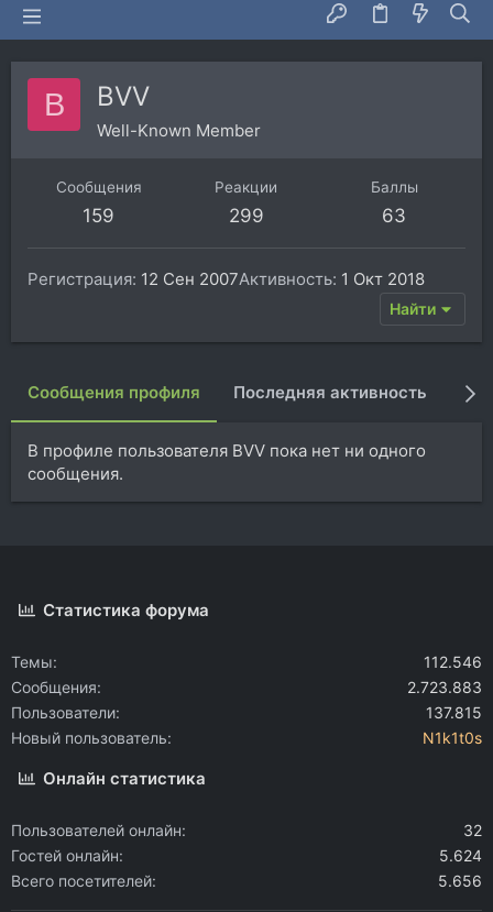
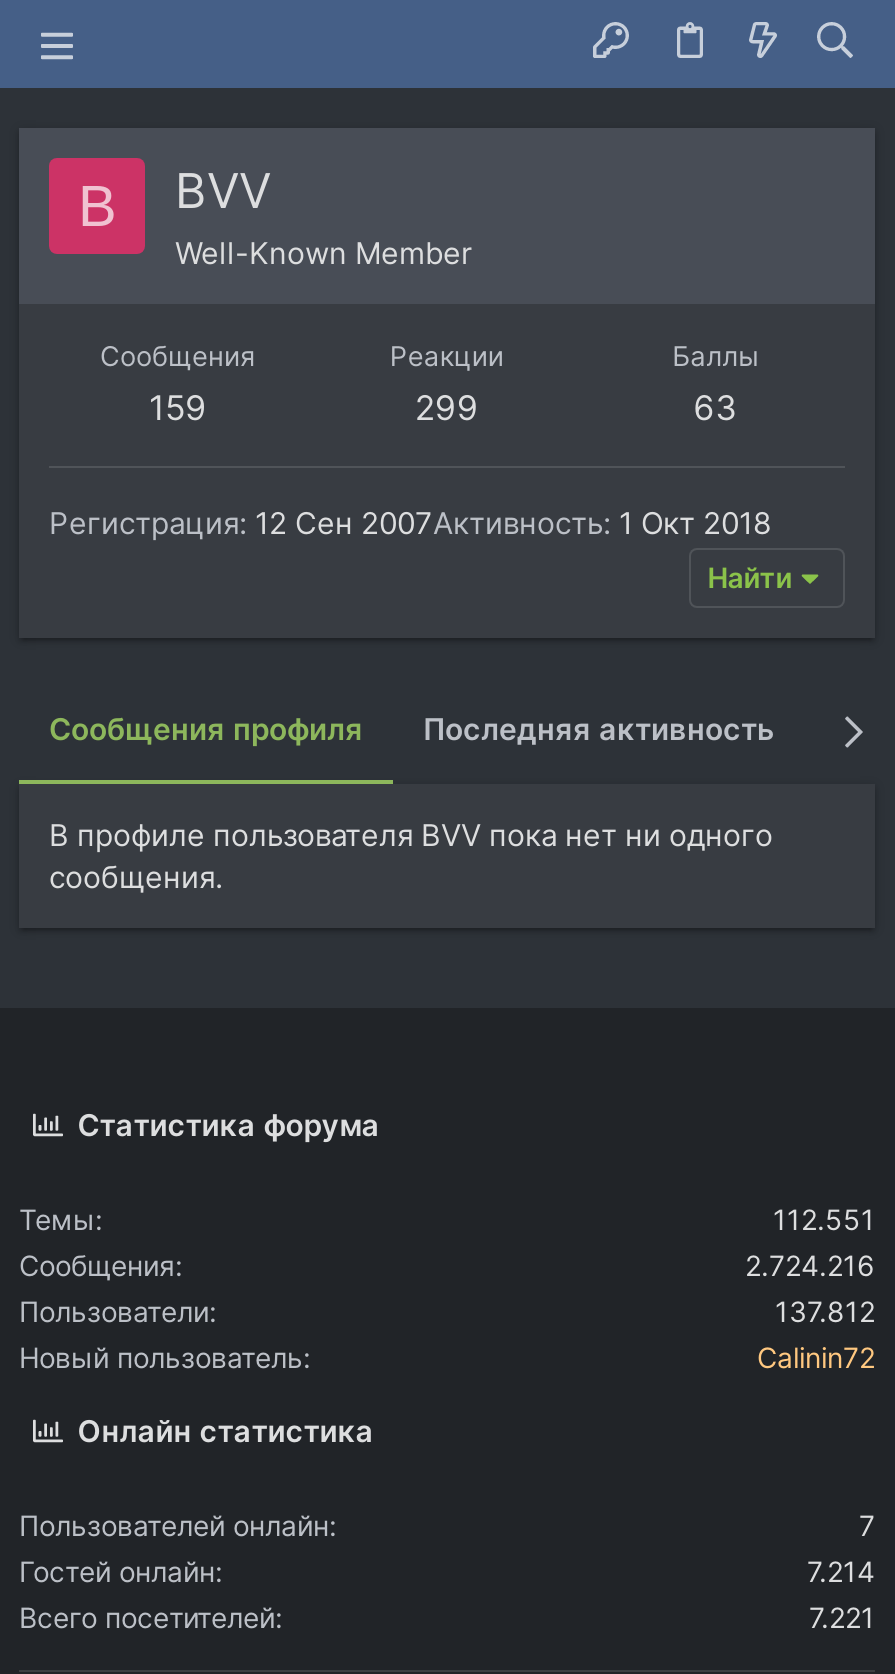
- 112.546
+ 112.551

- 2.723.883
+ 2.724.216

- 137.815
+ 137.812

- N1k1t0s
+ Calinin72

- 32
+ 7

- 5.624
+ 7.214

- 5.656
+ 7.221
